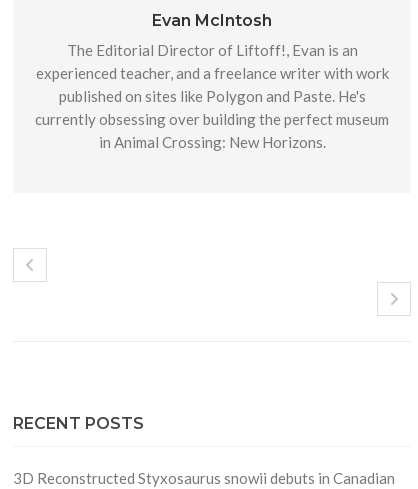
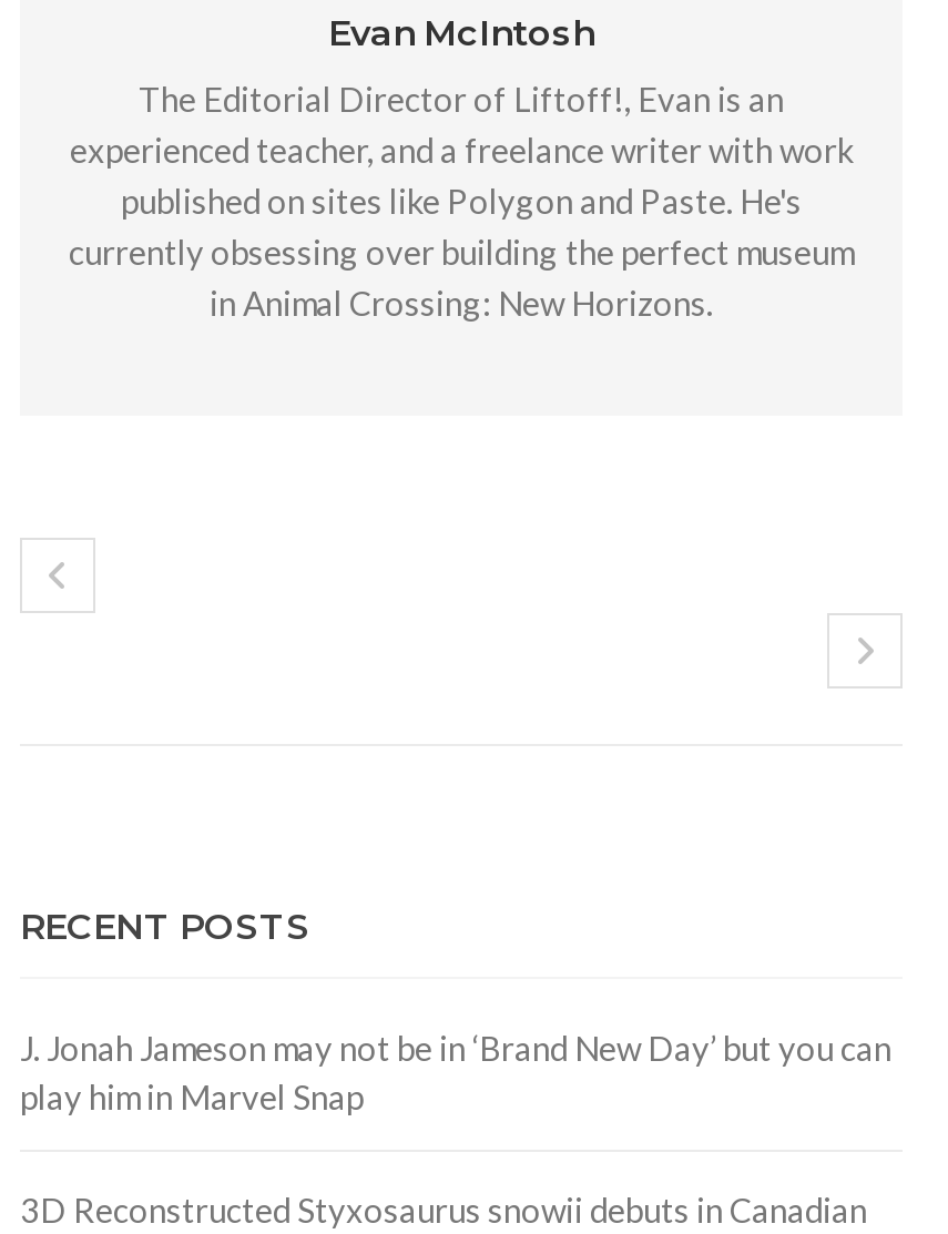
+ J. Jonah Jameson may not be in ‘Brand New Day’ but you can
+ play him in Marvel Snap
